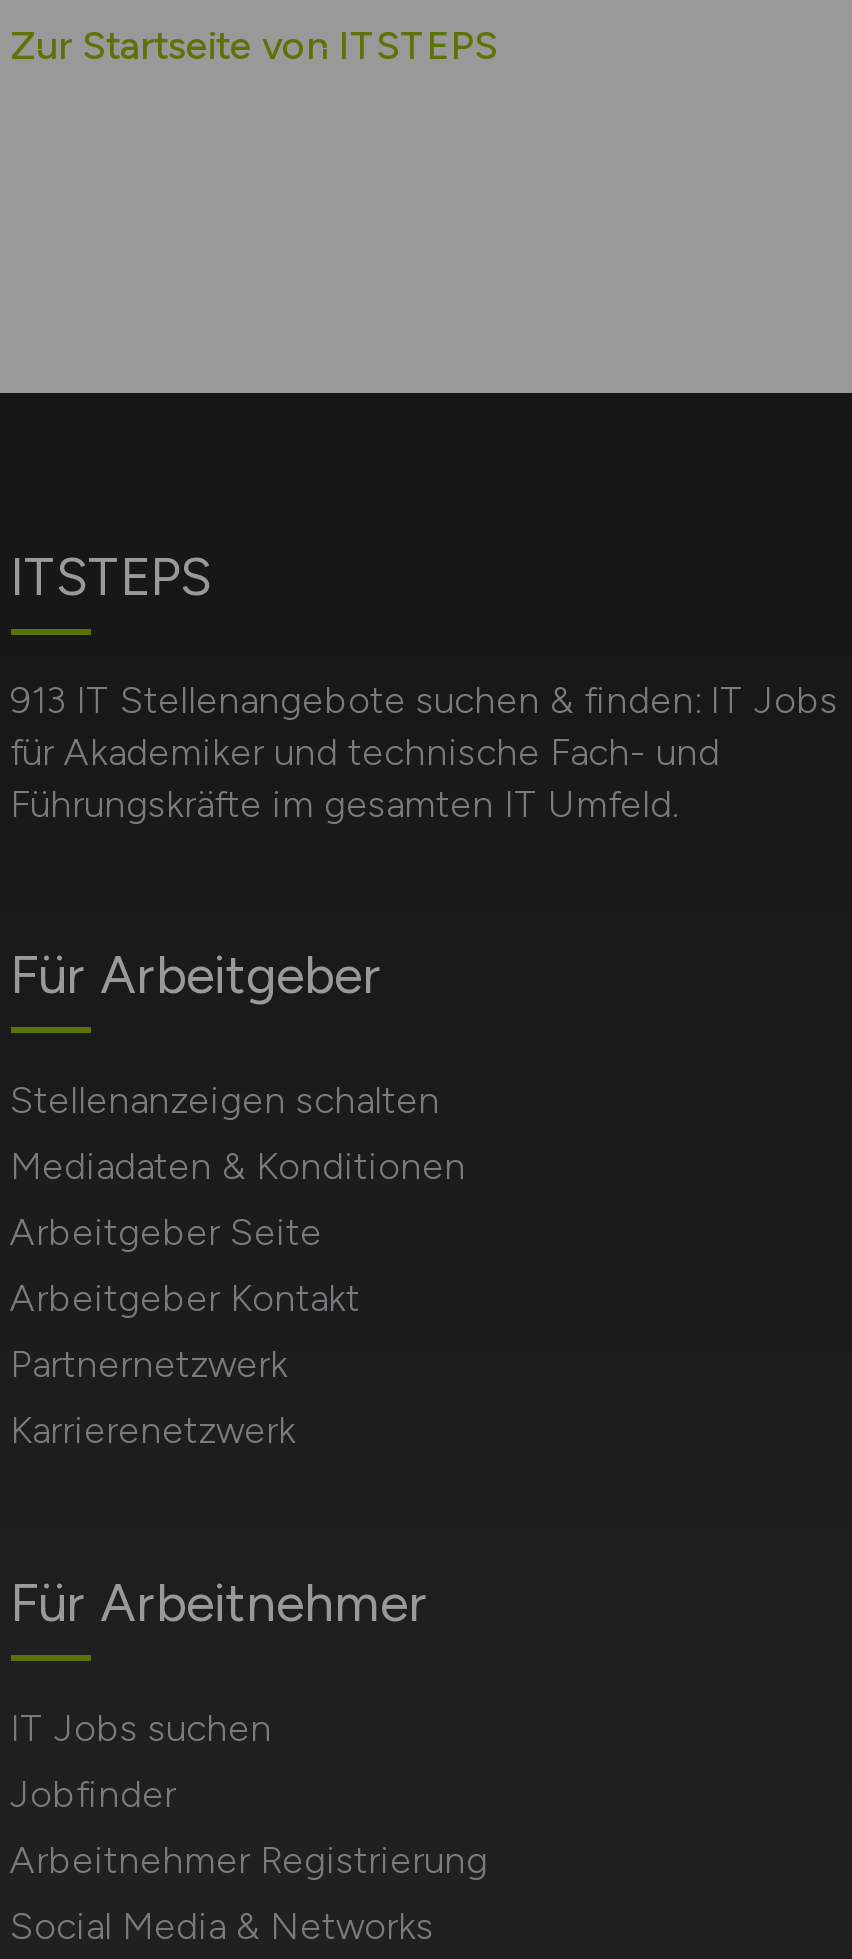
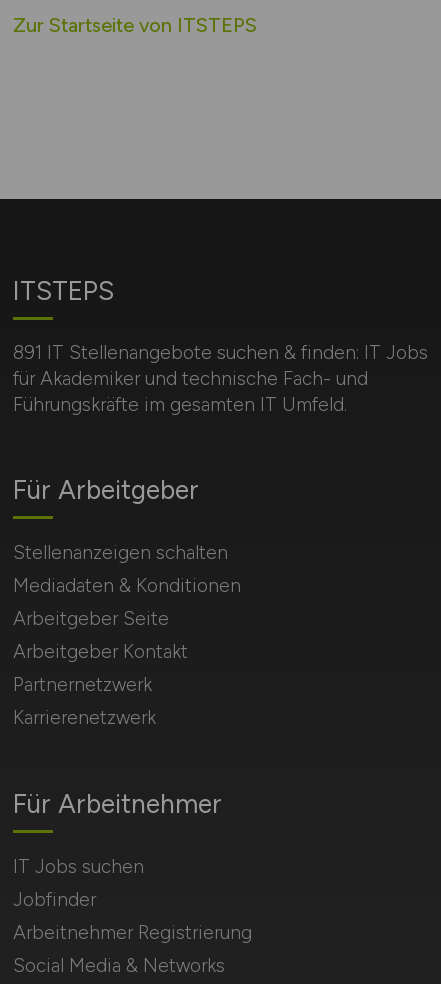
- 913 IT Stellenangebote suchen & finden: IT Jobs
+ 891 IT Stellenangebote suchen & finden: IT Jobs
